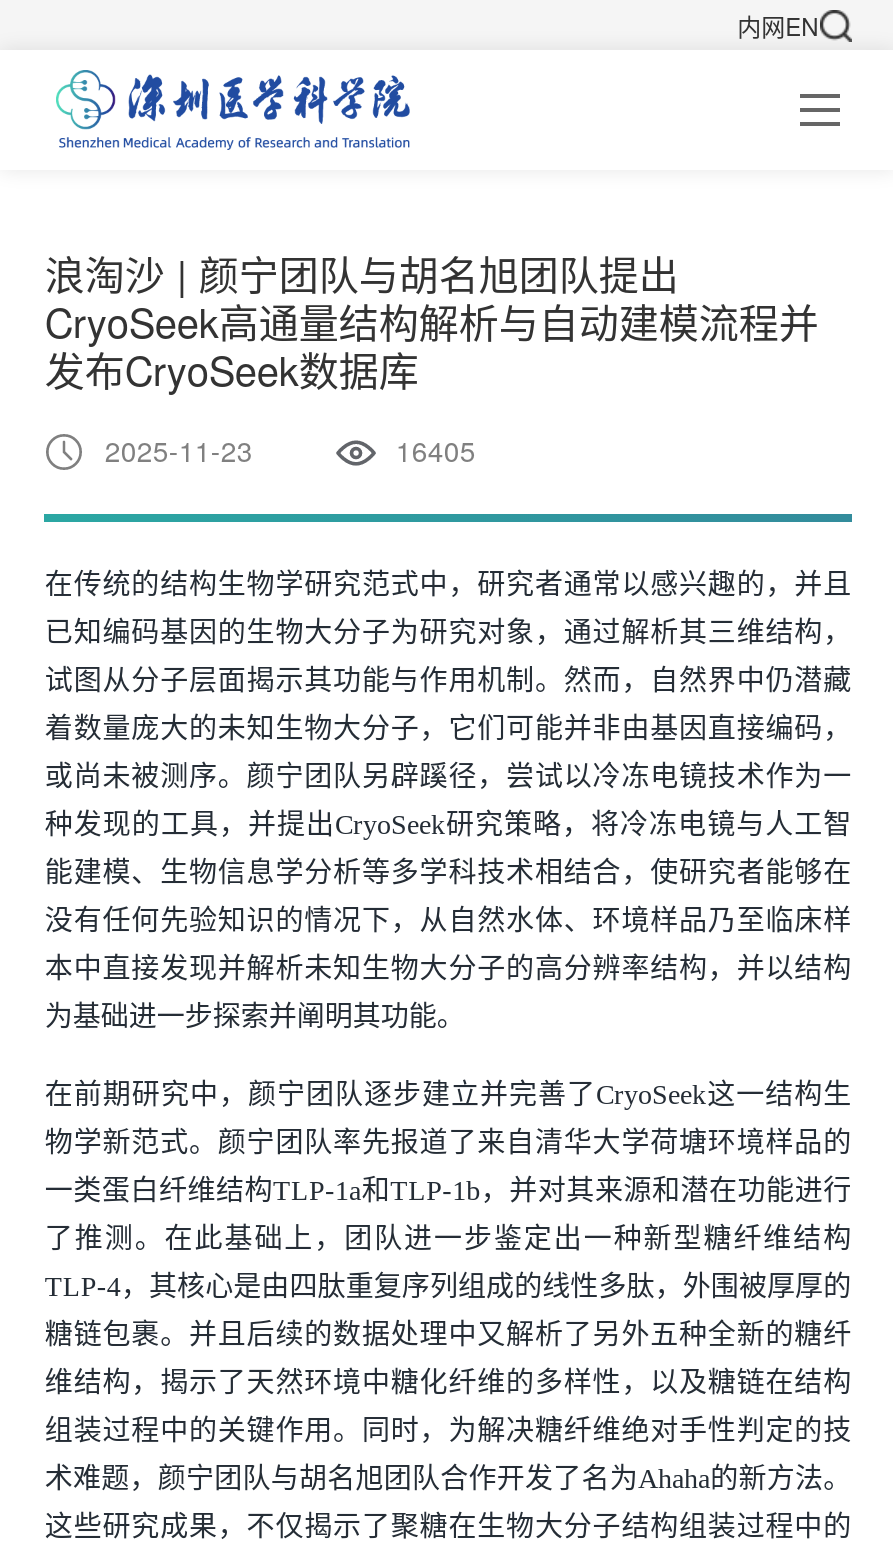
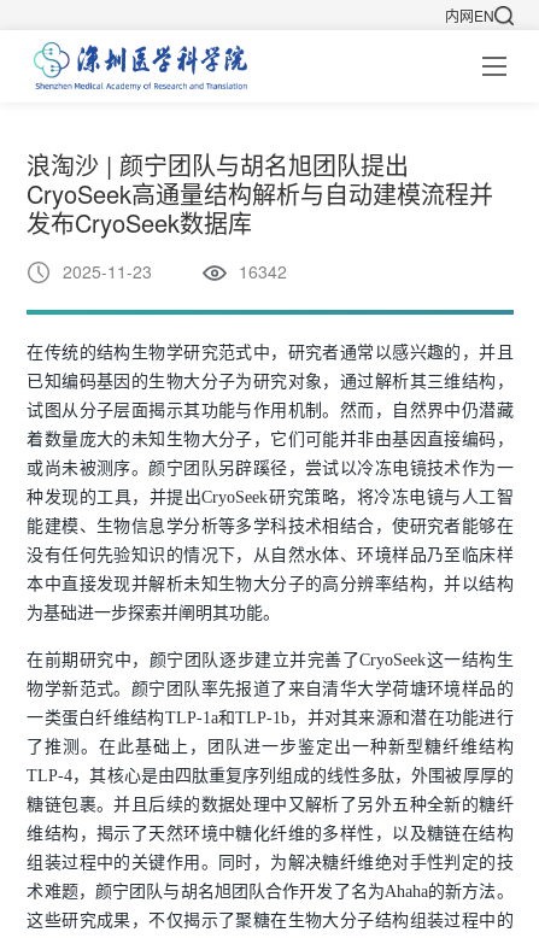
- 16405
+ 16342
